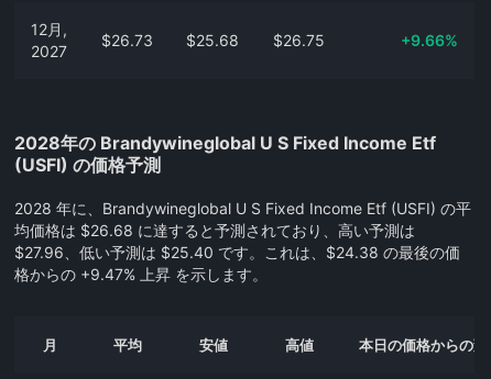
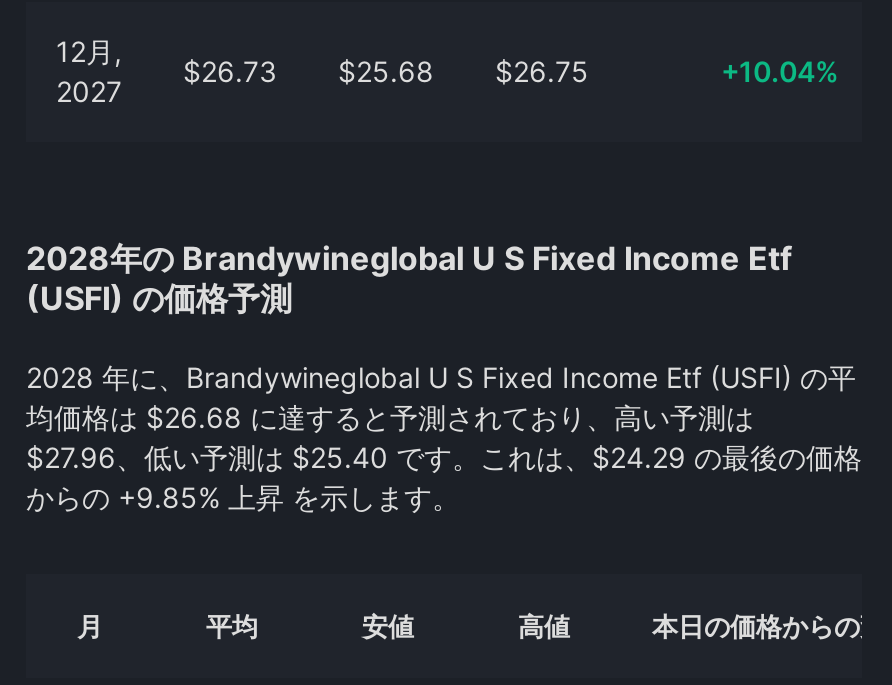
- +9.66%
+ +10.04%

- $27.96、低い予測は $25.40 です。これは、$24.38 の最後の価
- 格からの +9.47% 上昇 を示します。
+ $27.96、低い予測は $25.40 です。これは、$24.29 の最後の価格
+ からの +9.85% 上昇 を示します。
